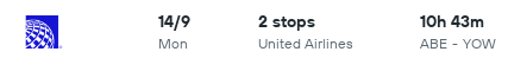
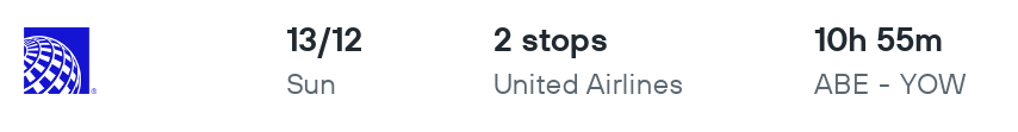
- 14/9
- Mon
+ 13/12
+ Sun

- 10h 43m
+ 10h 55m
